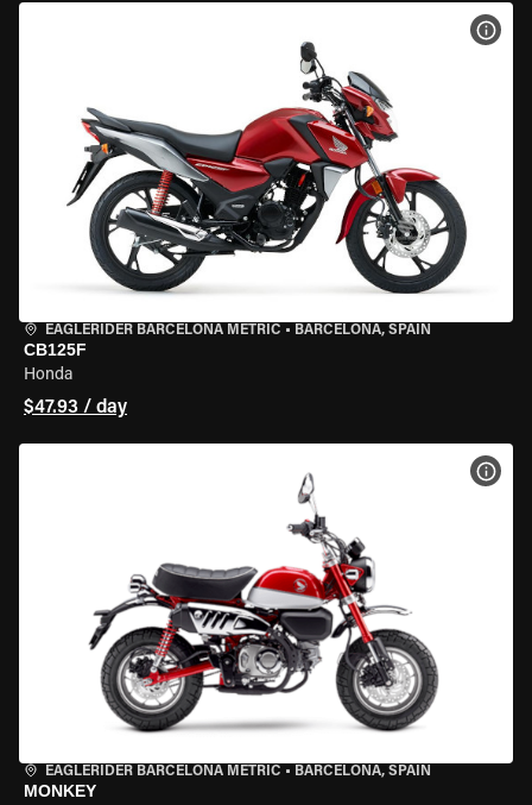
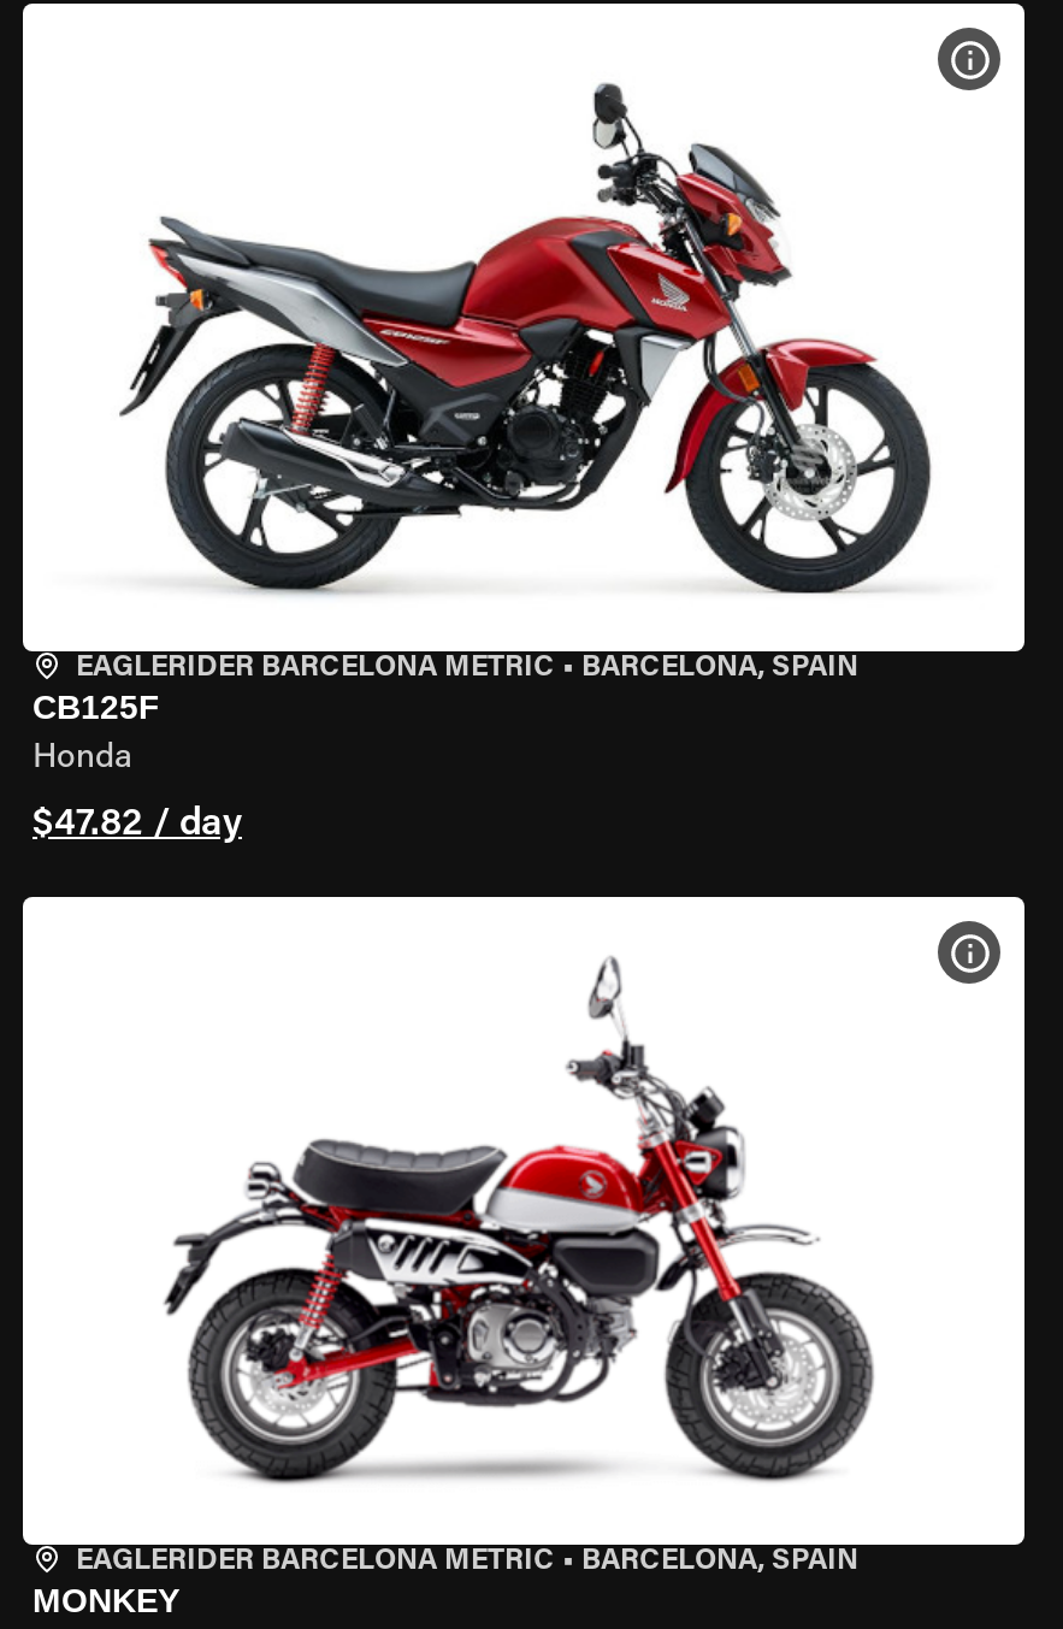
- $47.93 / day
+ $47.82 / day
